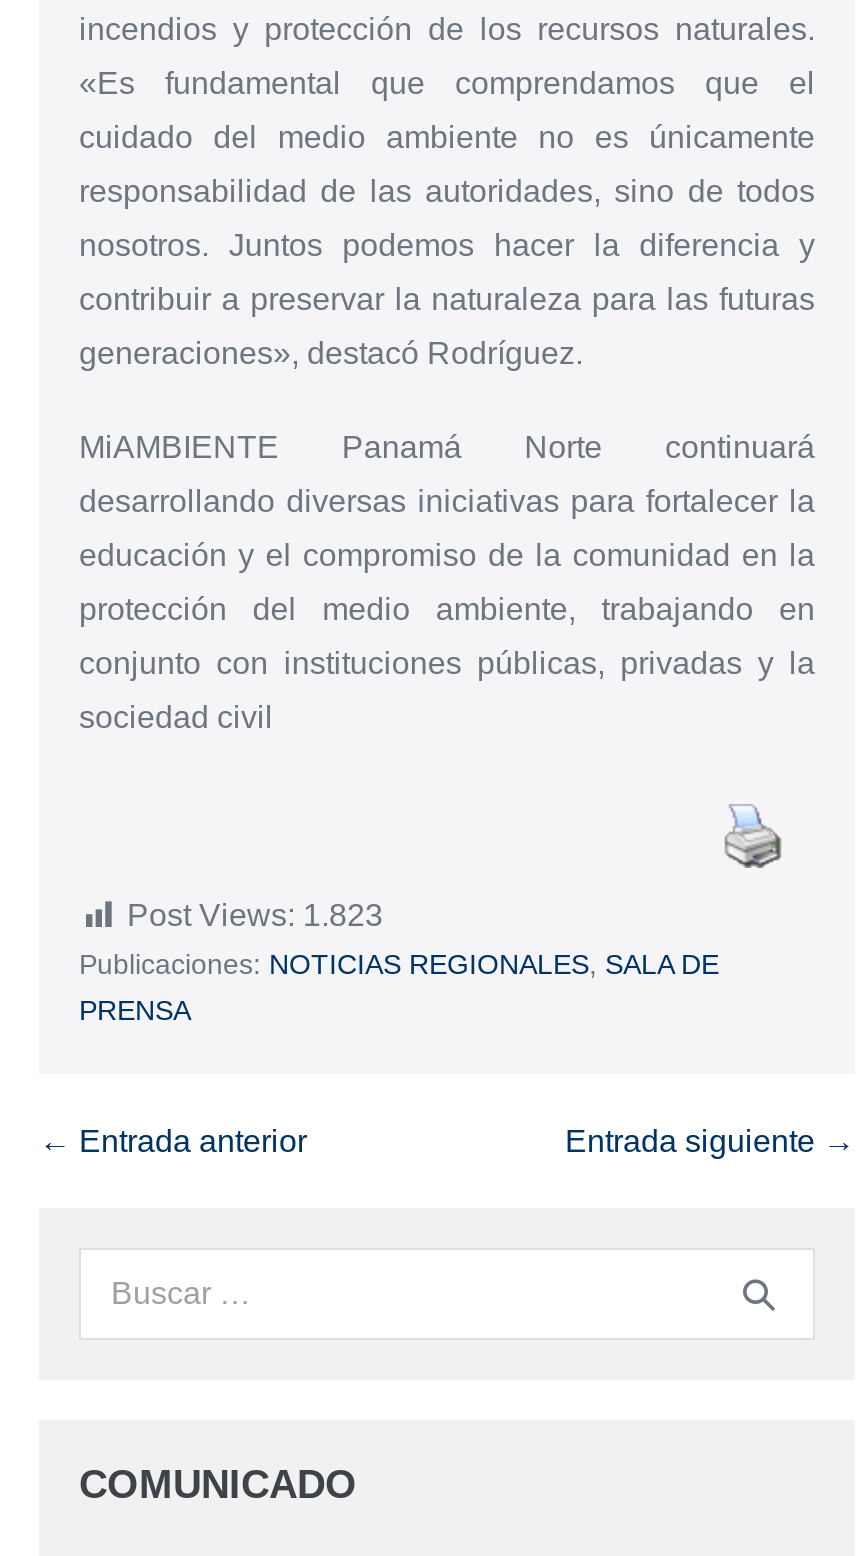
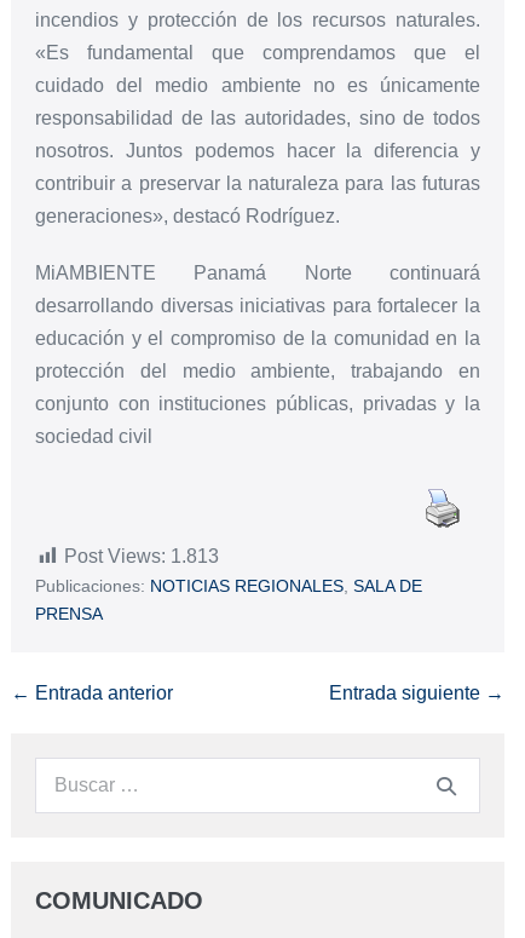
- Post Views: 1.823
+ Post Views: 1.813
